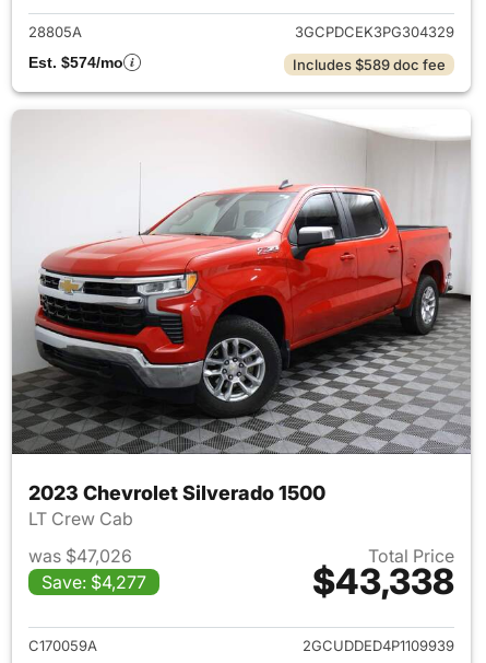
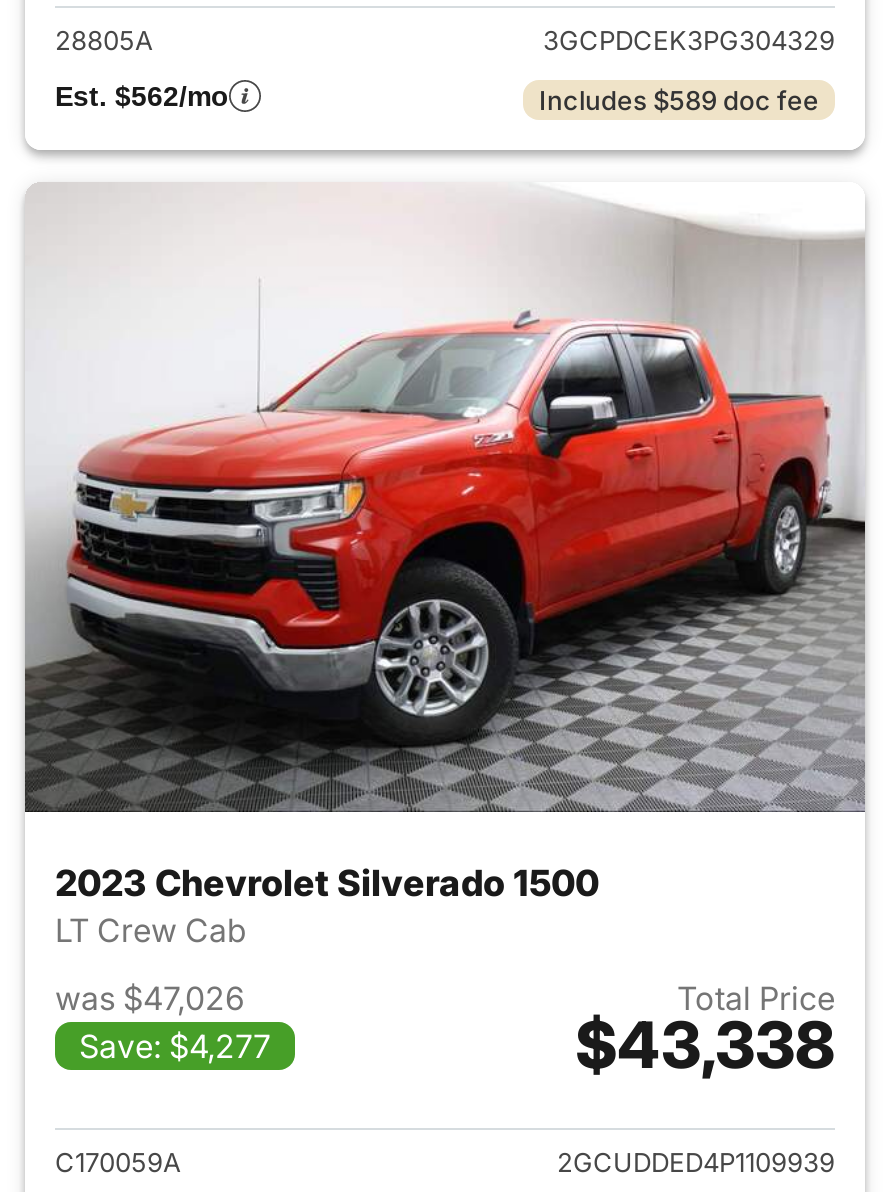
- Est. $574/mo
+ Est. $562/mo
